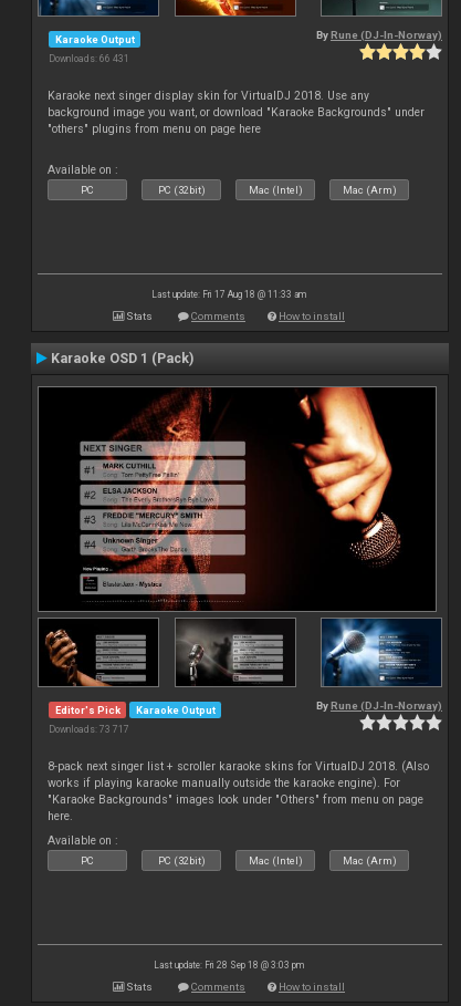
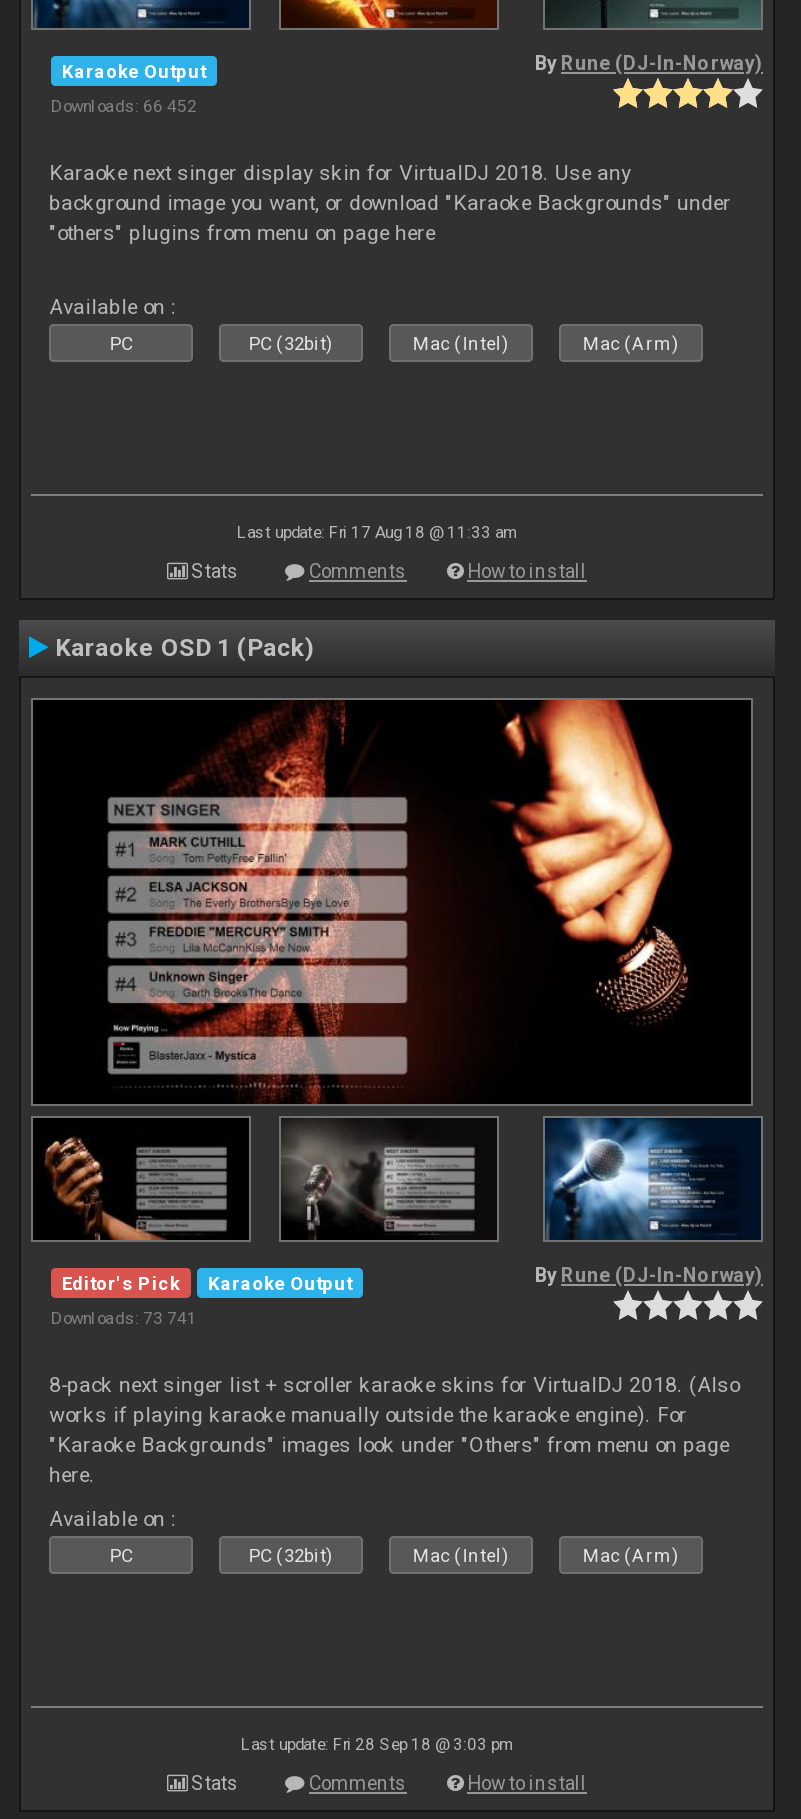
- Downloads: 66 431
+ Downloads: 66 452

- Downloads: 73 717
+ Downloads: 73 741
